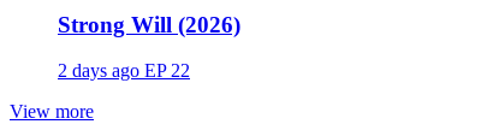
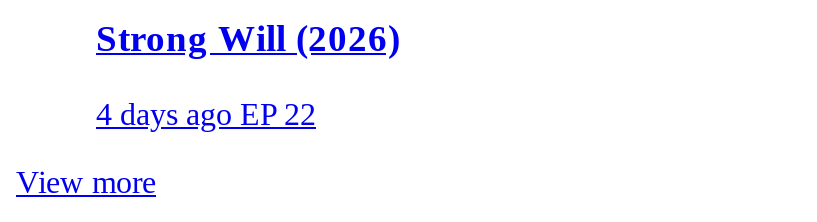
- 2 days ago EP 22
+ 4 days ago EP 22
